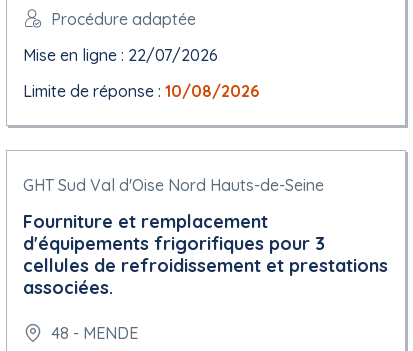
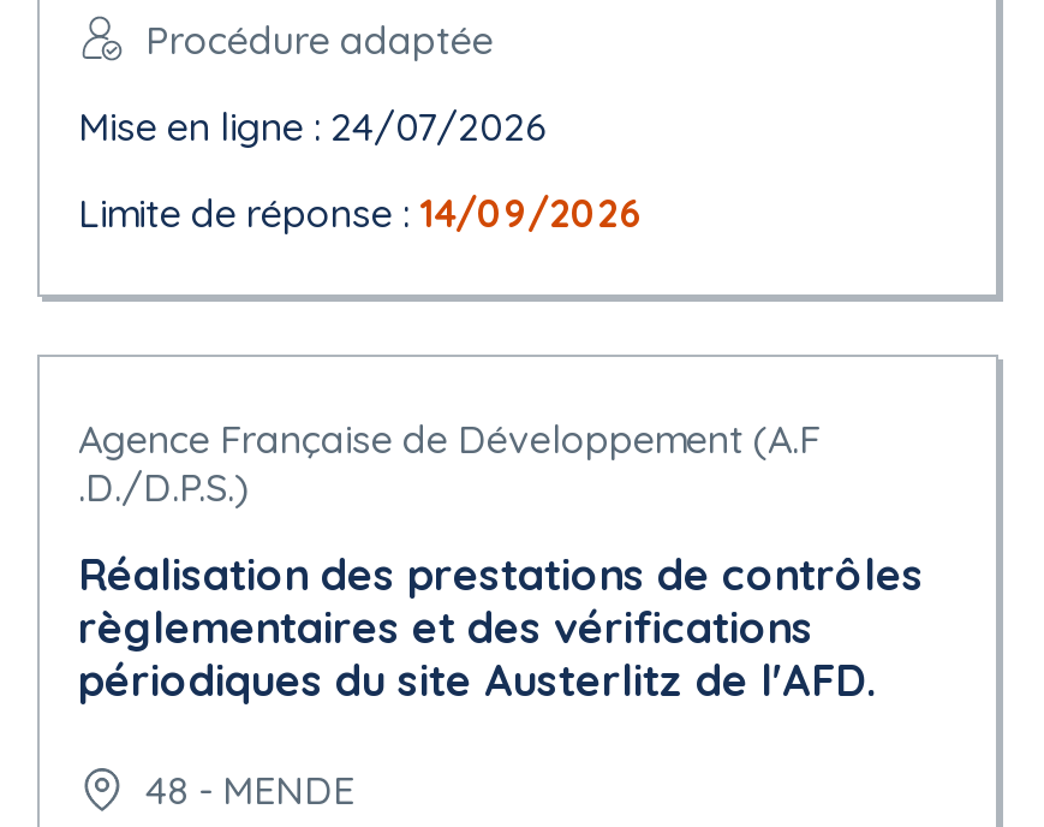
- Mise en ligne : 22/07/2026
+ Mise en ligne : 24/07/2026

- Limite de réponse : 10/08/2026
+ Limite de réponse : 14/09/2026

- GHT Sud Val d'Oise Nord Hauts-de-Seine
+ Agence Française de Développement (A.F
+ .D./D.P.S.)

- Fourniture et remplacement
- d'équipements frigorifiques pour 3
- cellules de refroidissement et prestations
- associées.
+ Réalisation des prestations de contrôles
+ règlementaires et des vérifications
+ périodiques du site Austerlitz de l'AFD.
